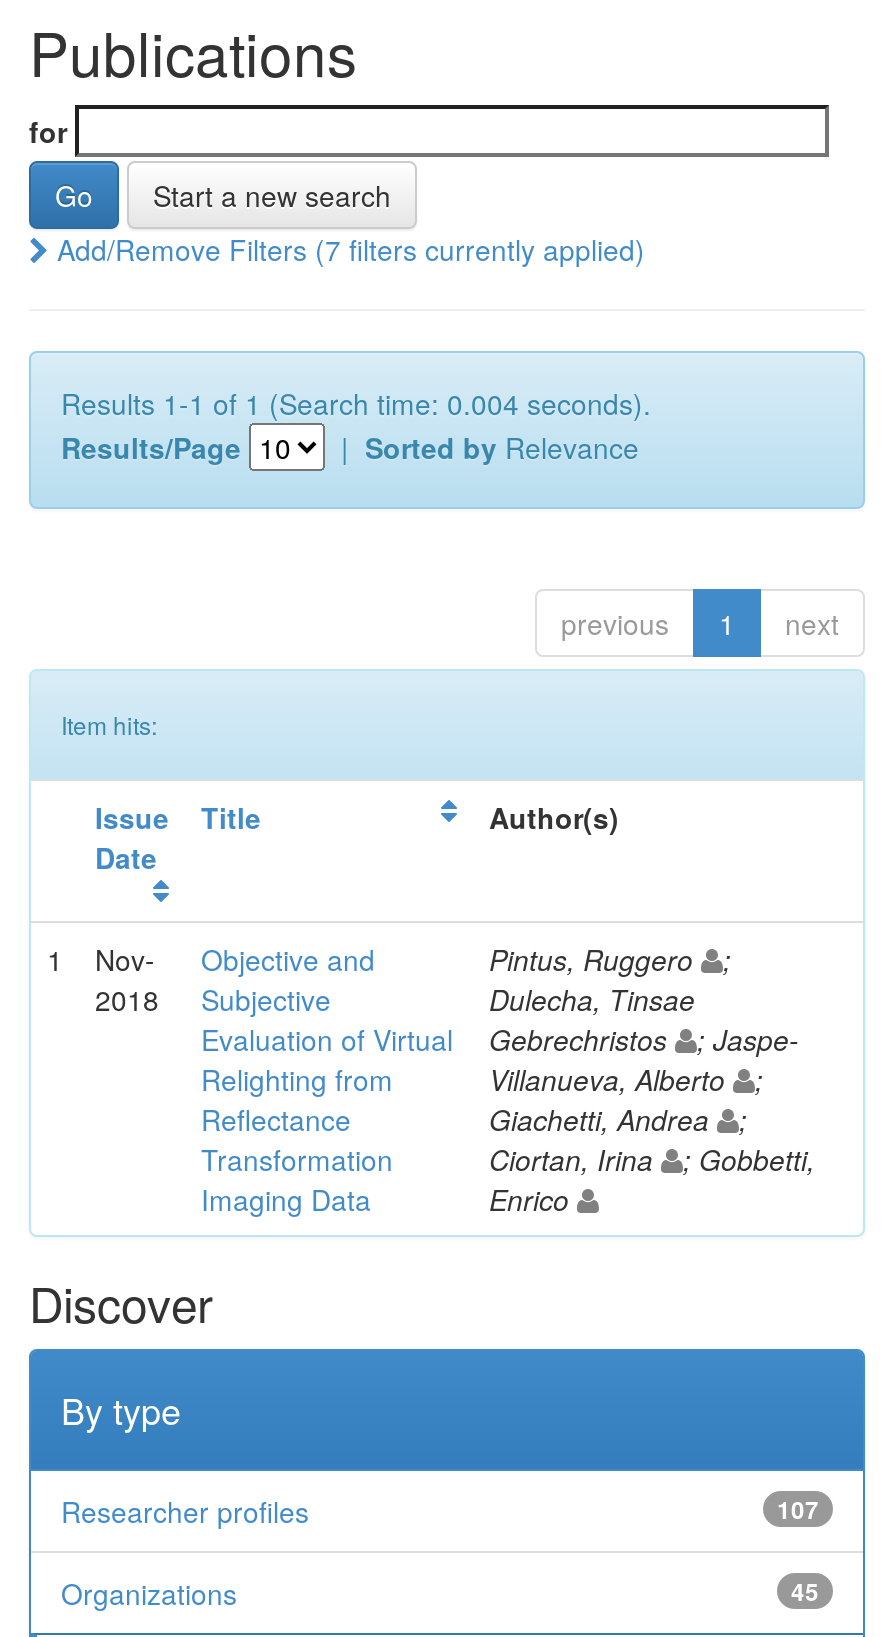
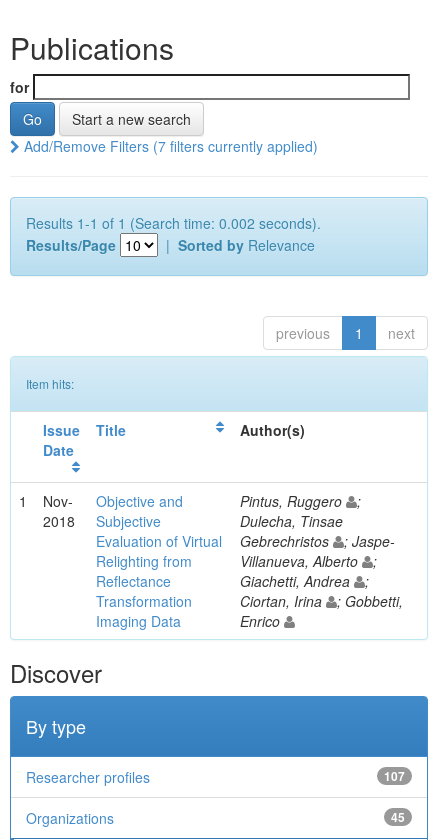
- Results 1-1 of 1 (Search time: 0.004 seconds).
+ Results 1-1 of 1 (Search time: 0.002 seconds).
